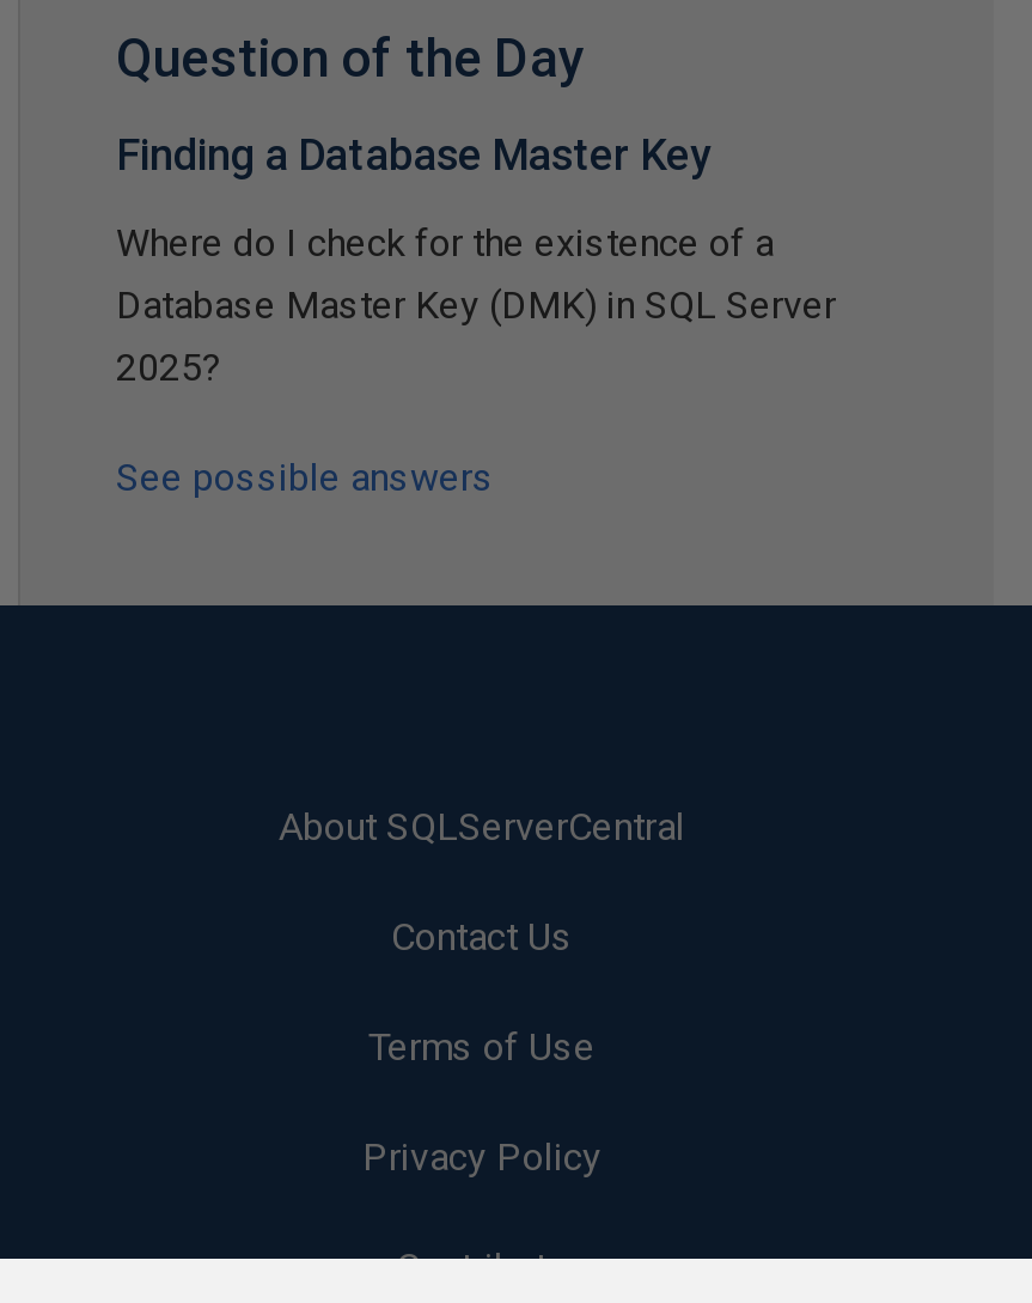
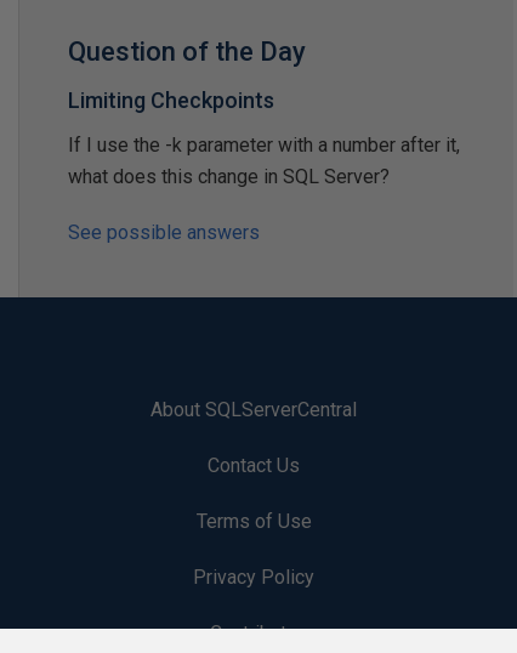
- Finding a Database Master Key
+ Limiting Checkpoints

- Where do I check for the existence of a
- Database Master Key (DMK) in SQL Server
- 2025?
+ If I use the -k parameter with a number after it,
+ what does this change in SQL Server?
